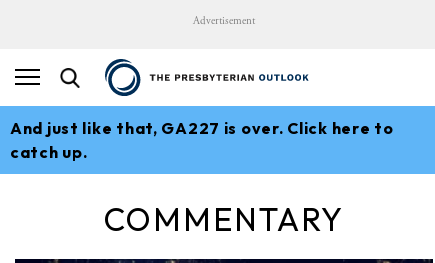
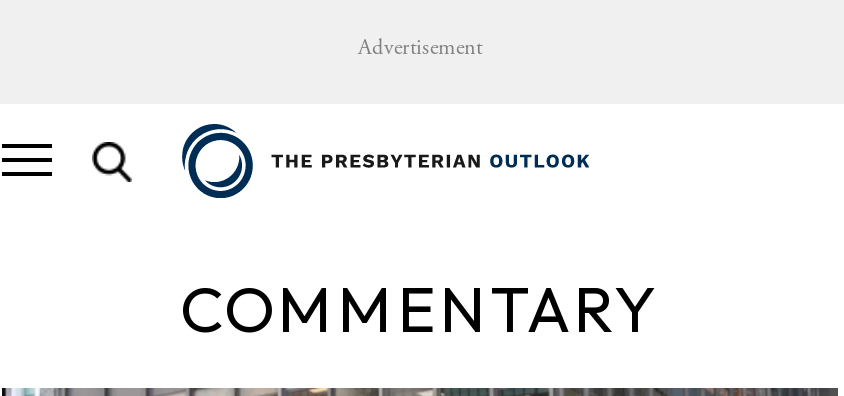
- And just like that, GA227 is over. Click here to
- catch up.
